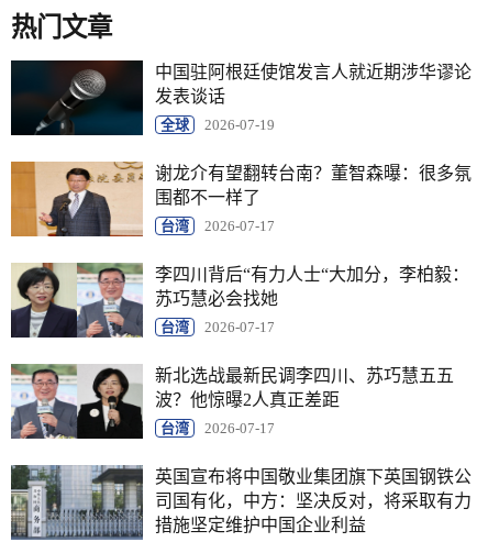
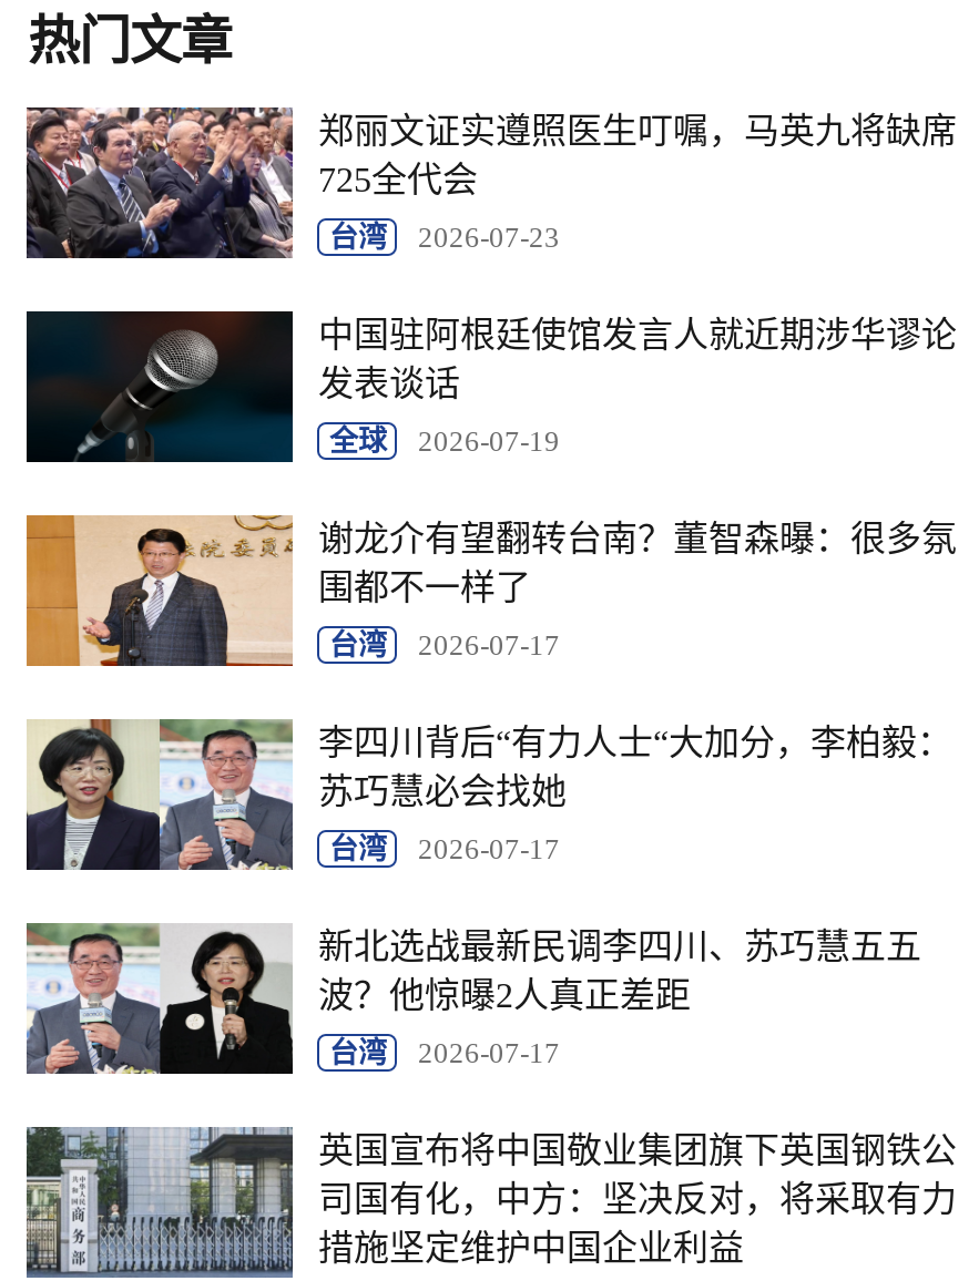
+ [image]
+ 郑丽文证实遵照医生叮嘱，马英九将缺席
+ 725全代会
+ 台湾
+ 2026-07-23
